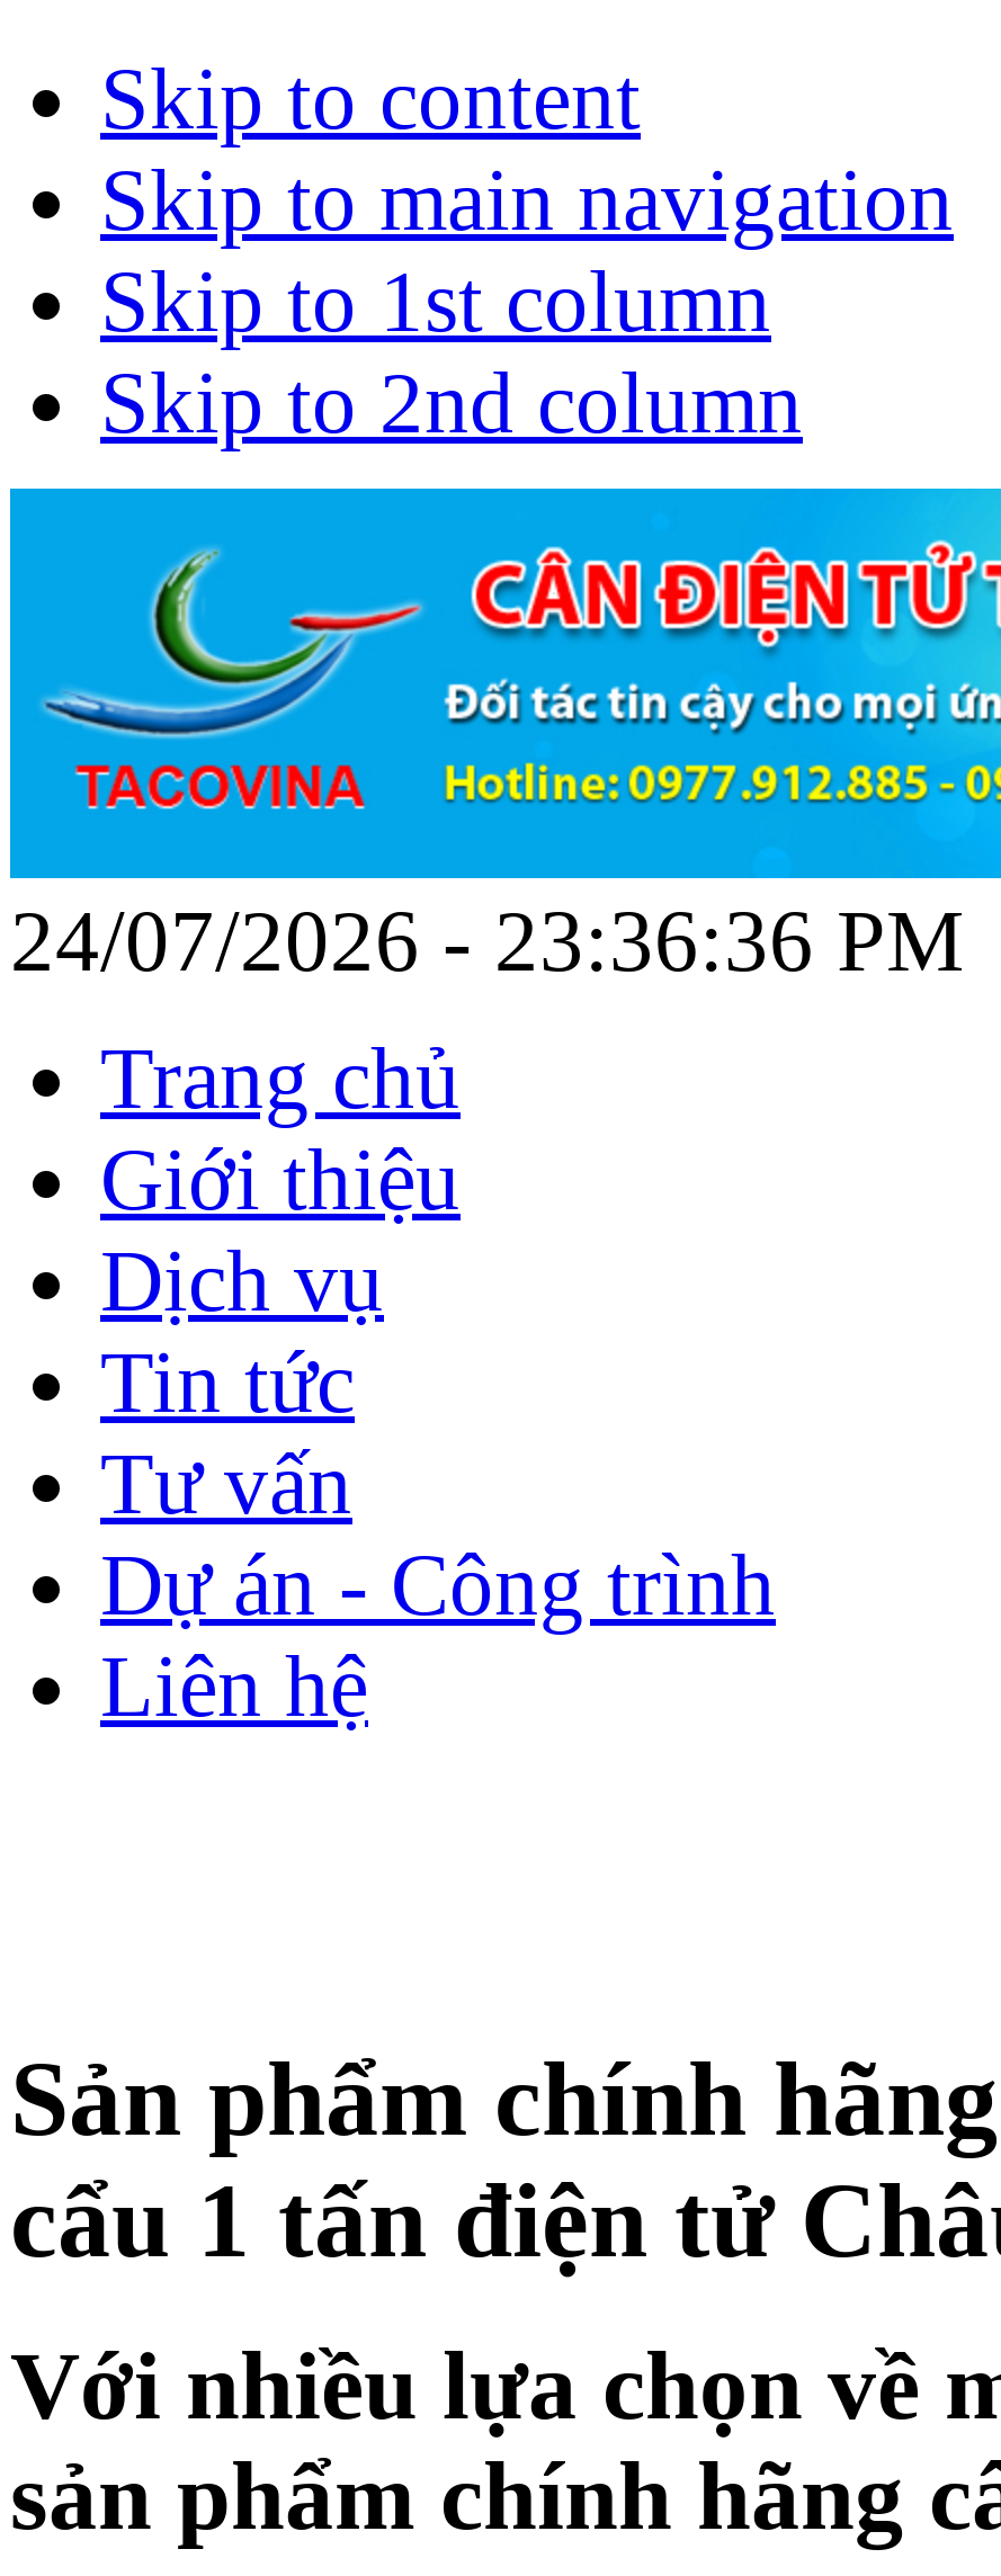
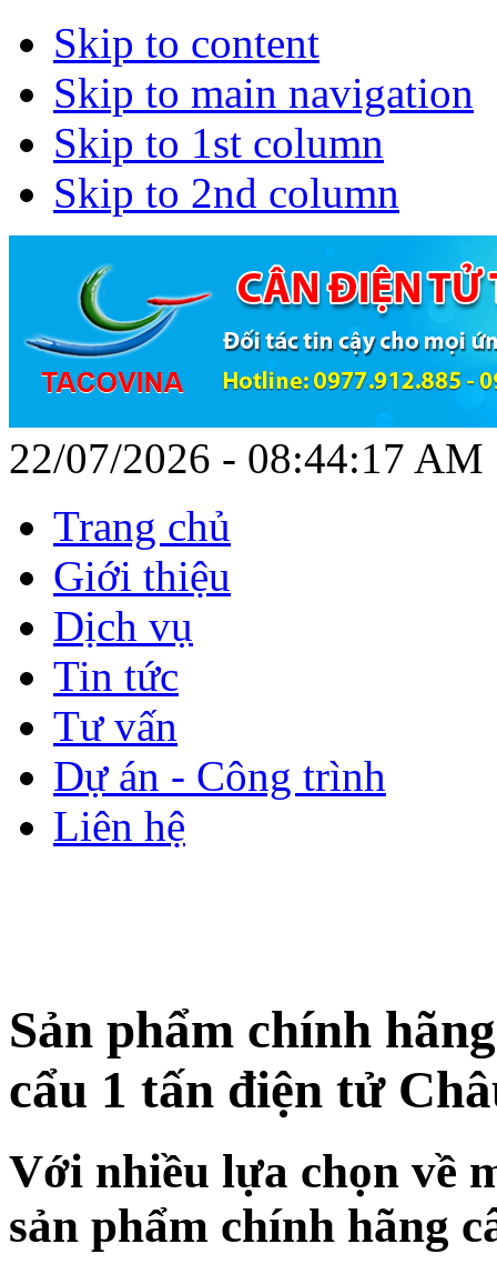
- 24/07/2026 - 23:36:36 PM
+ 22/07/2026 - 08:44:17 AM
